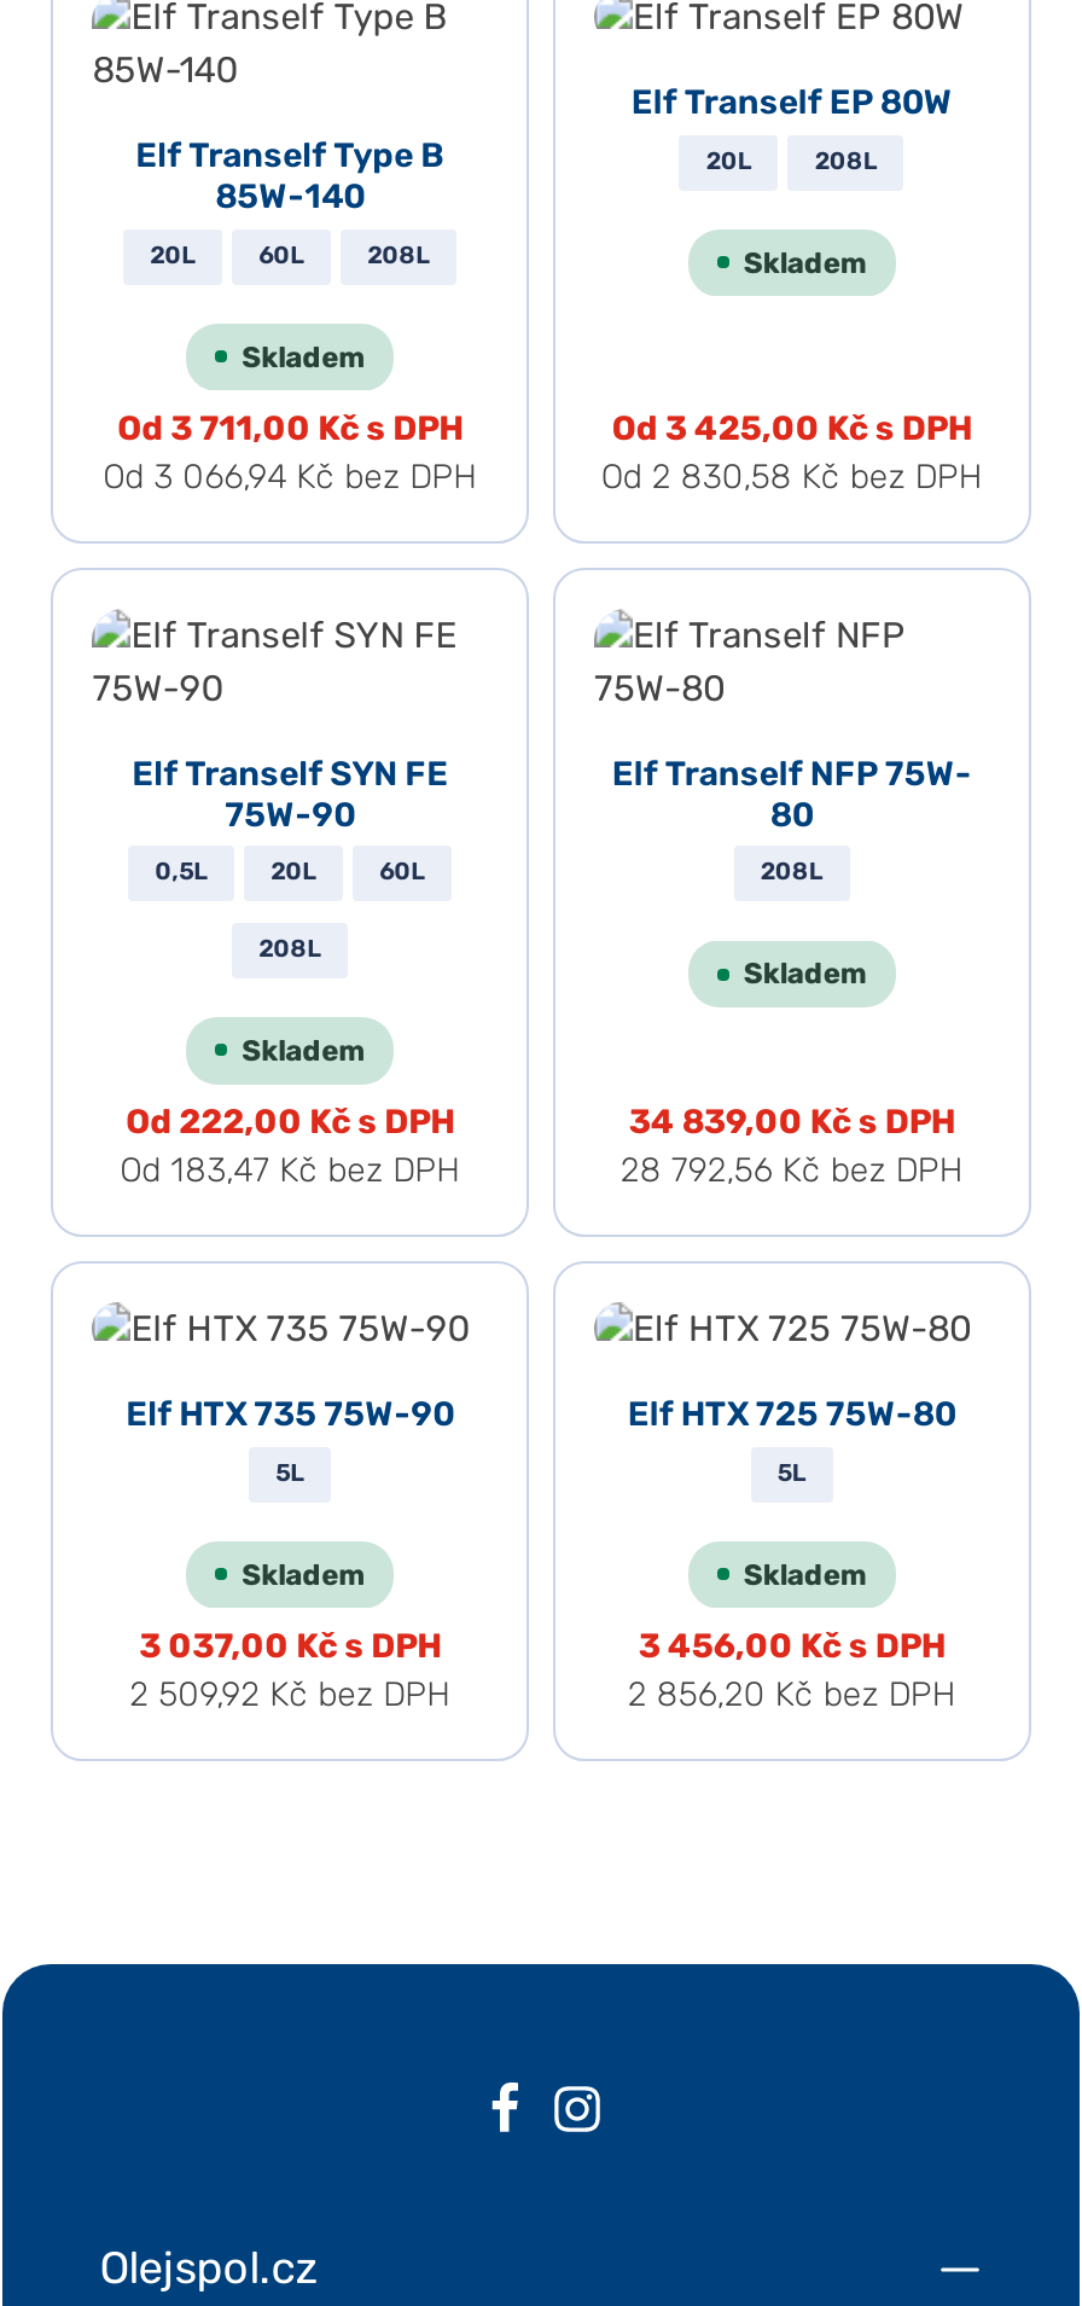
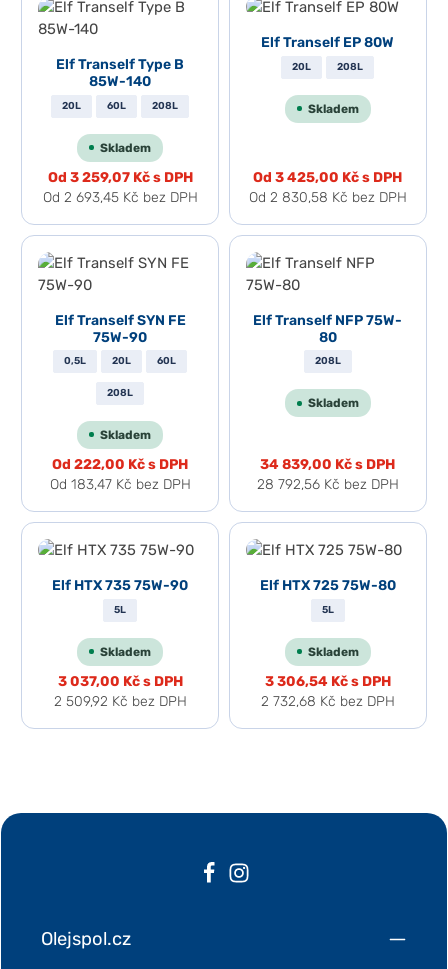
- Od 3 711,00 Kč s DPH
+ Od 3 259,07 Kč s DPH

- Od 3 066,94 Kč bez DPH
+ Od 2 693,45 Kč bez DPH

- 3 456,00 Kč s DPH
+ 3 306,54 Kč s DPH

- 2 856,20 Kč bez DPH
+ 2 732,68 Kč bez DPH
